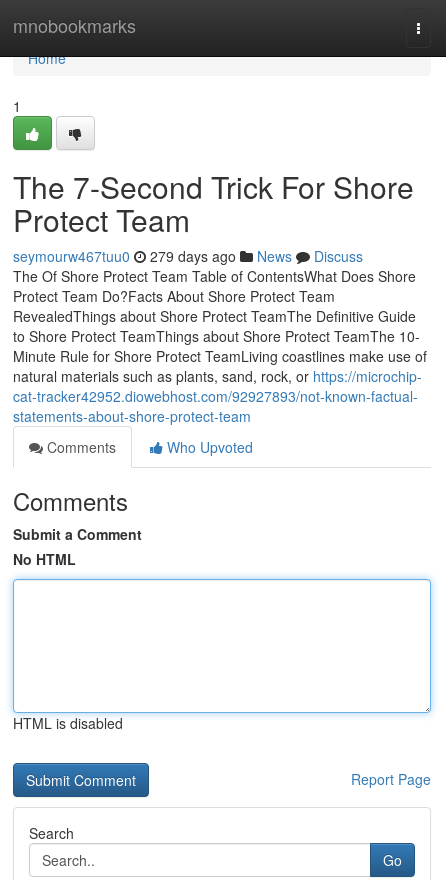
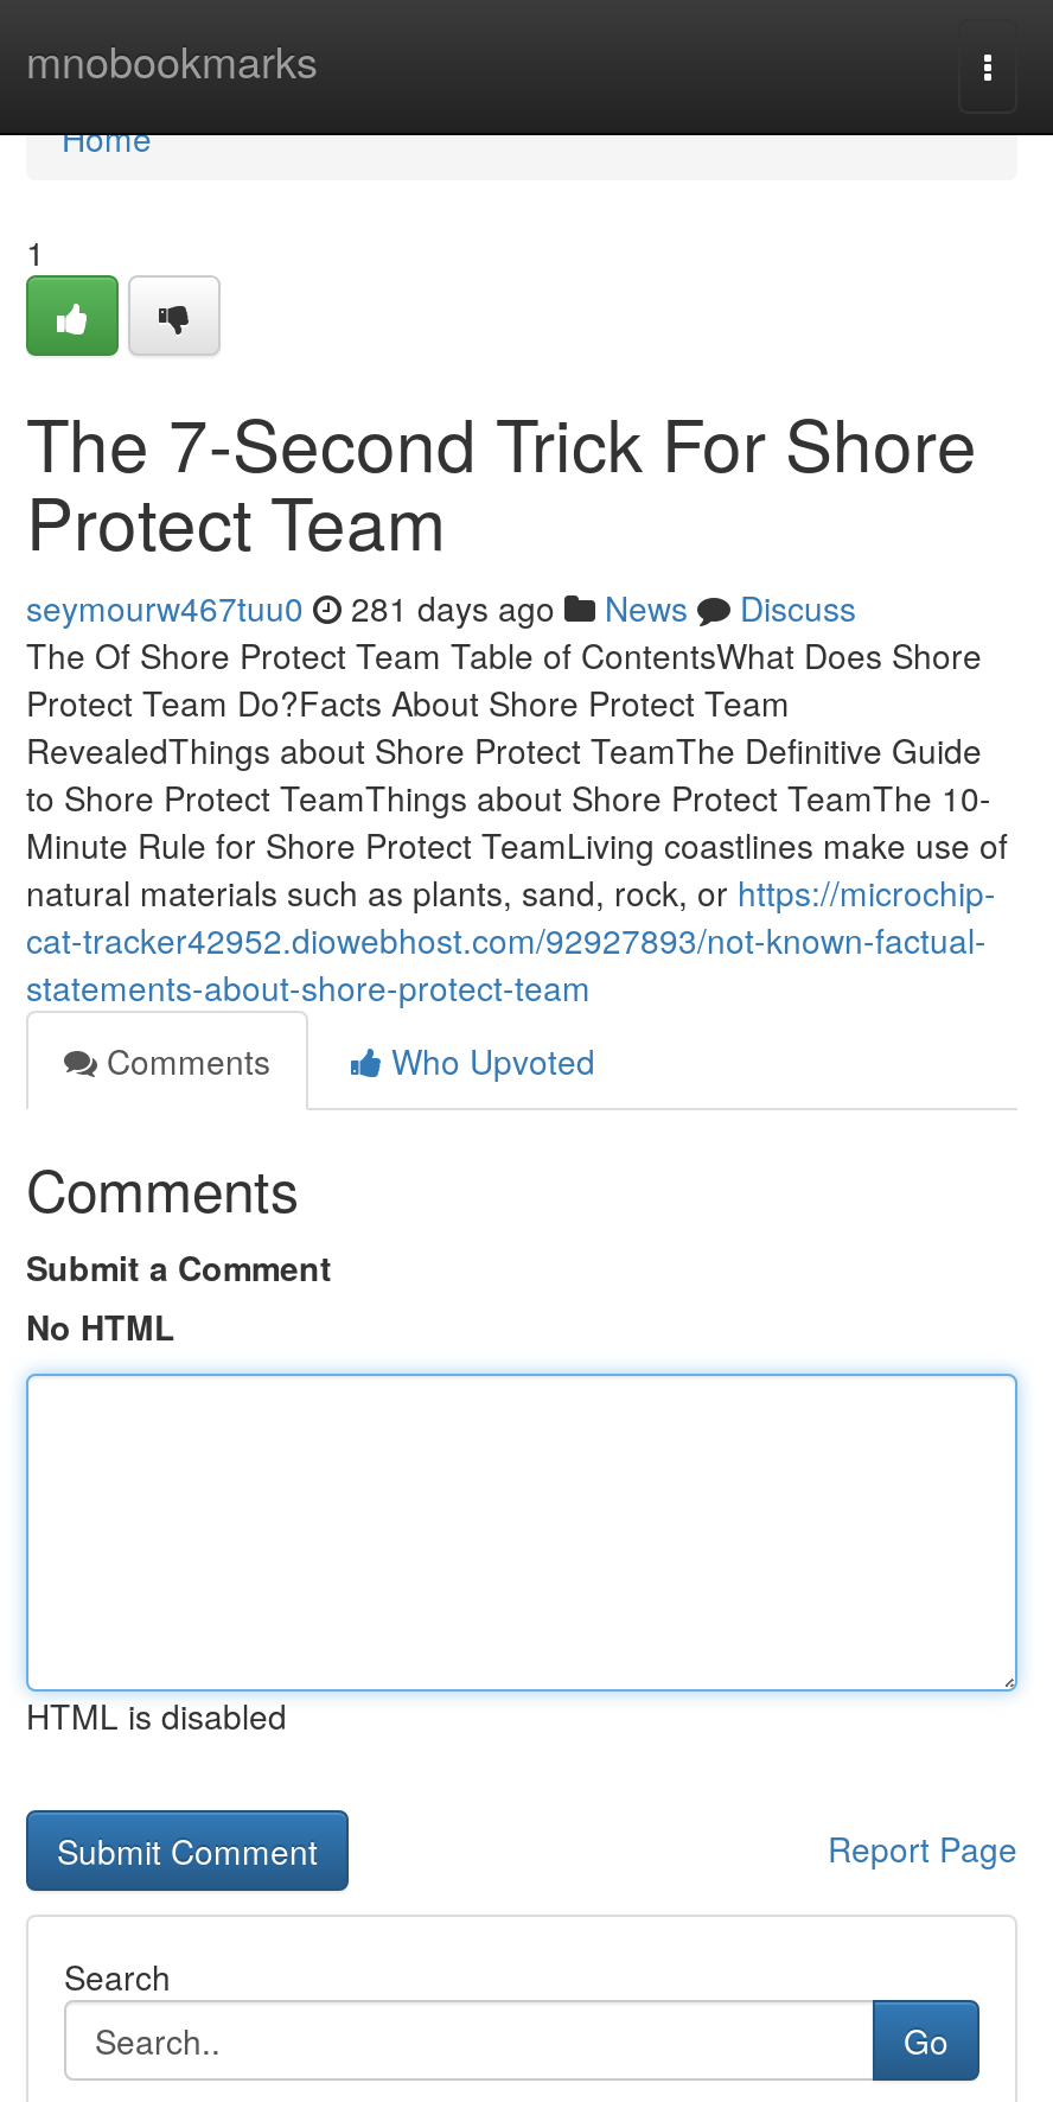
- seymourw467tuu0 279 days ago News Discuss
+ seymourw467tuu0 281 days ago News Discuss
